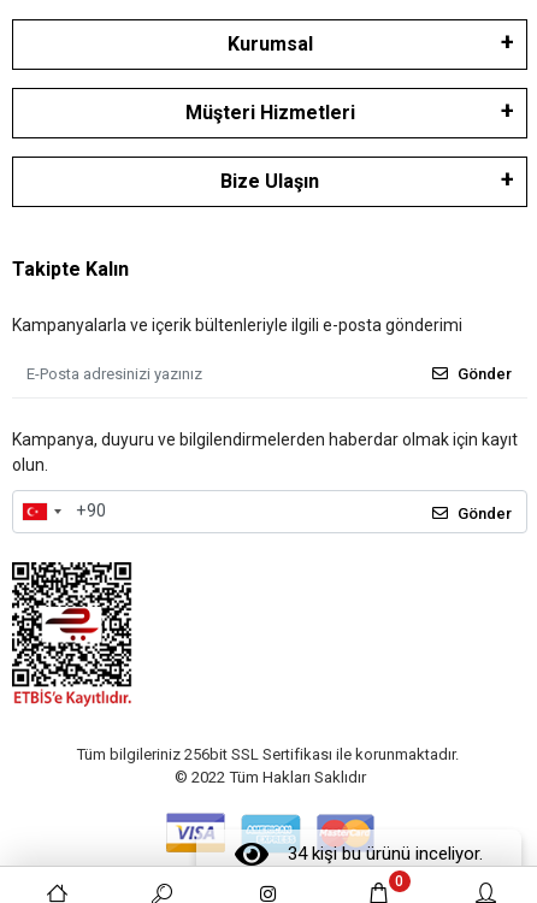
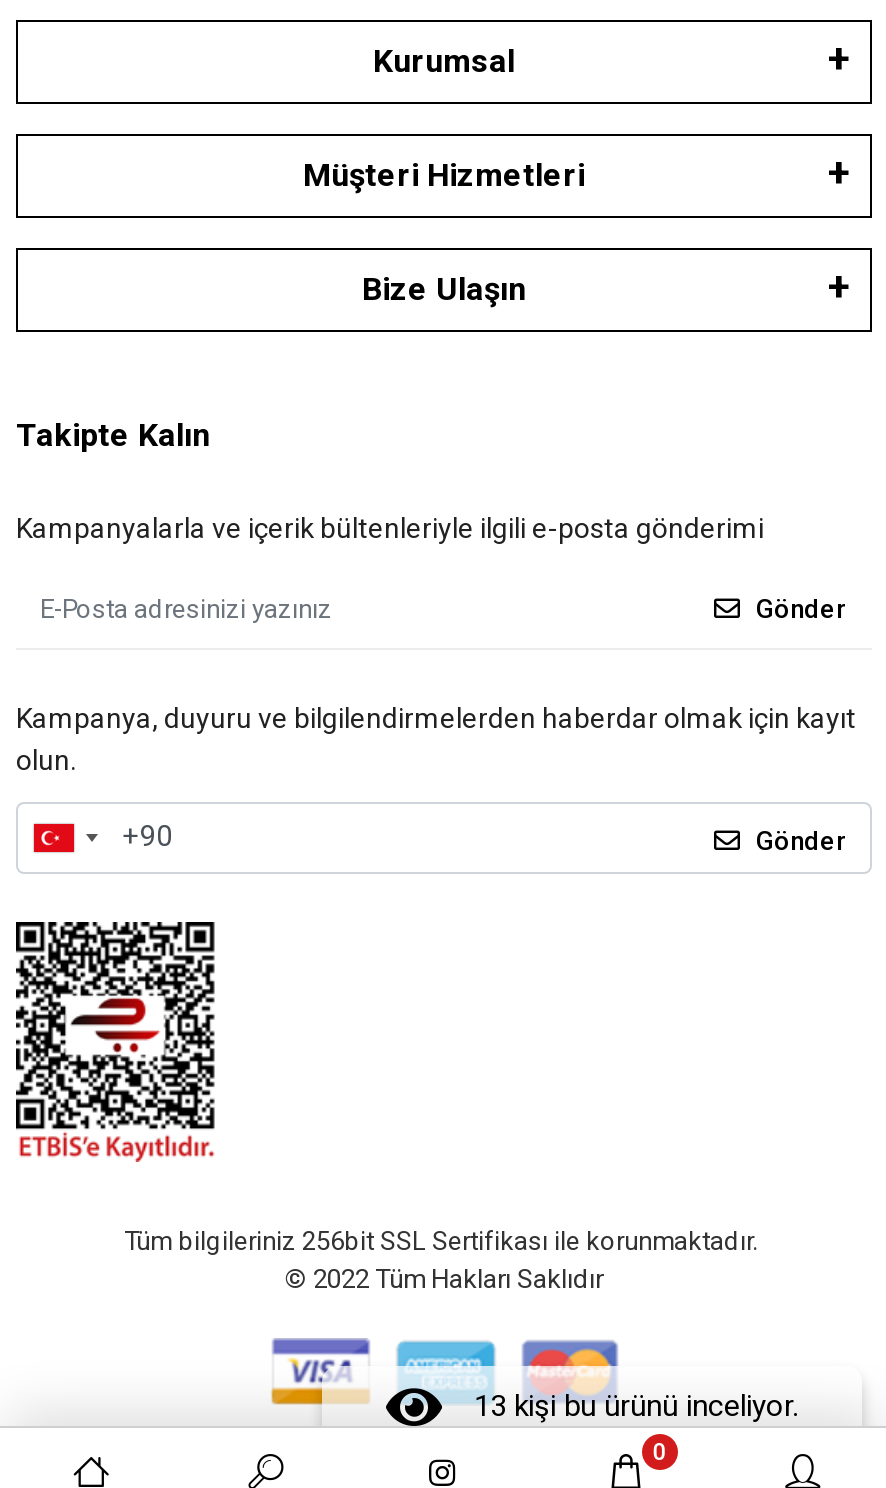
- 34 kişi bu ürünü inceliyor.
+ 13 kişi bu ürünü inceliyor.
